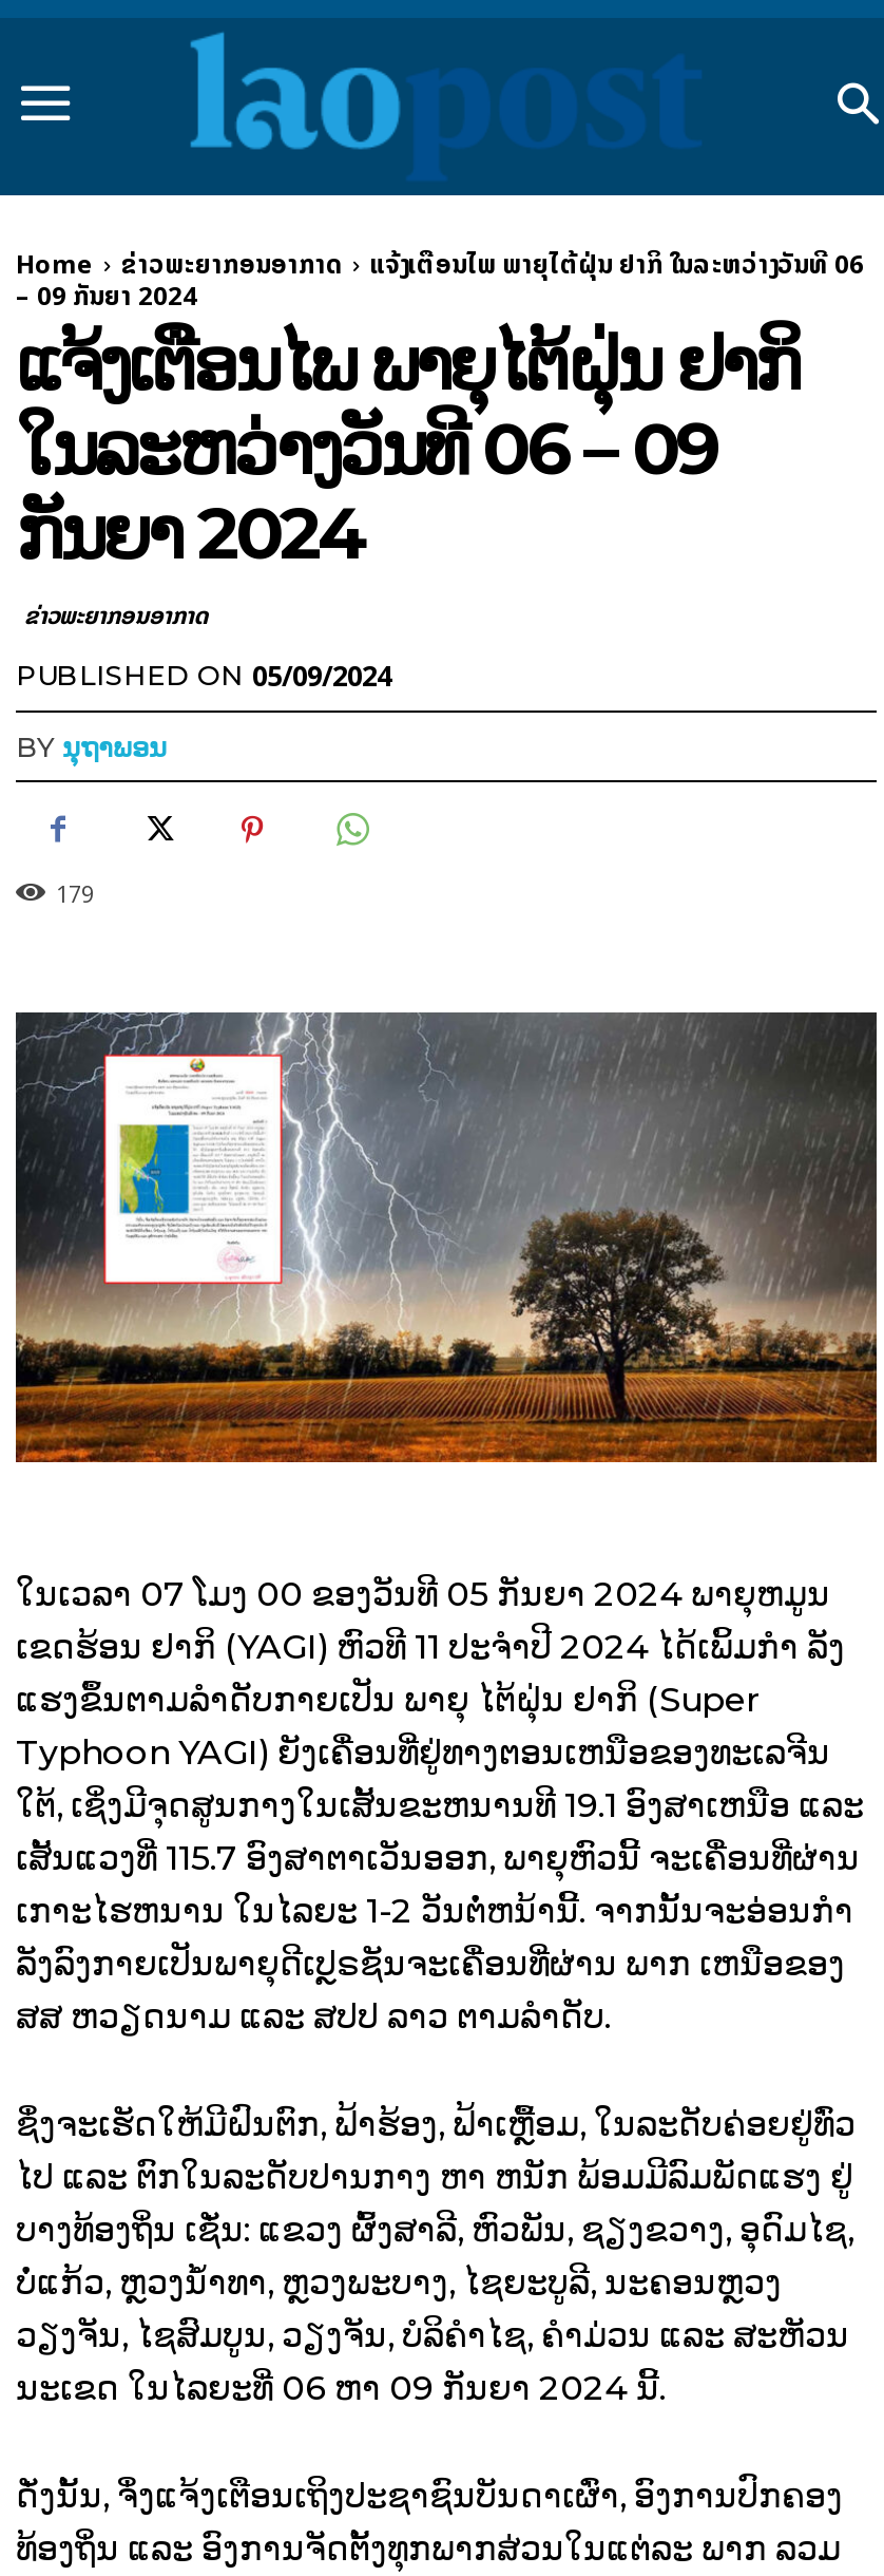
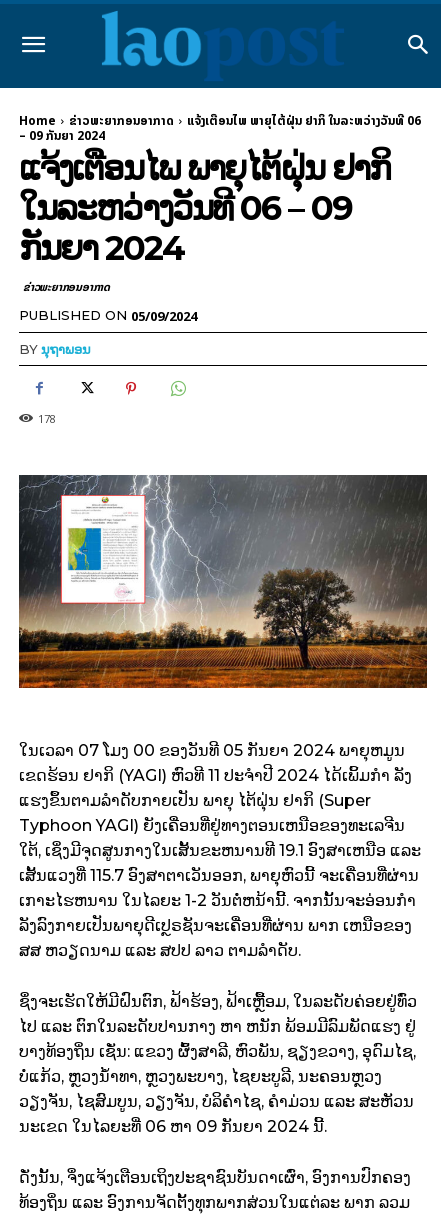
- 179
+ 178
